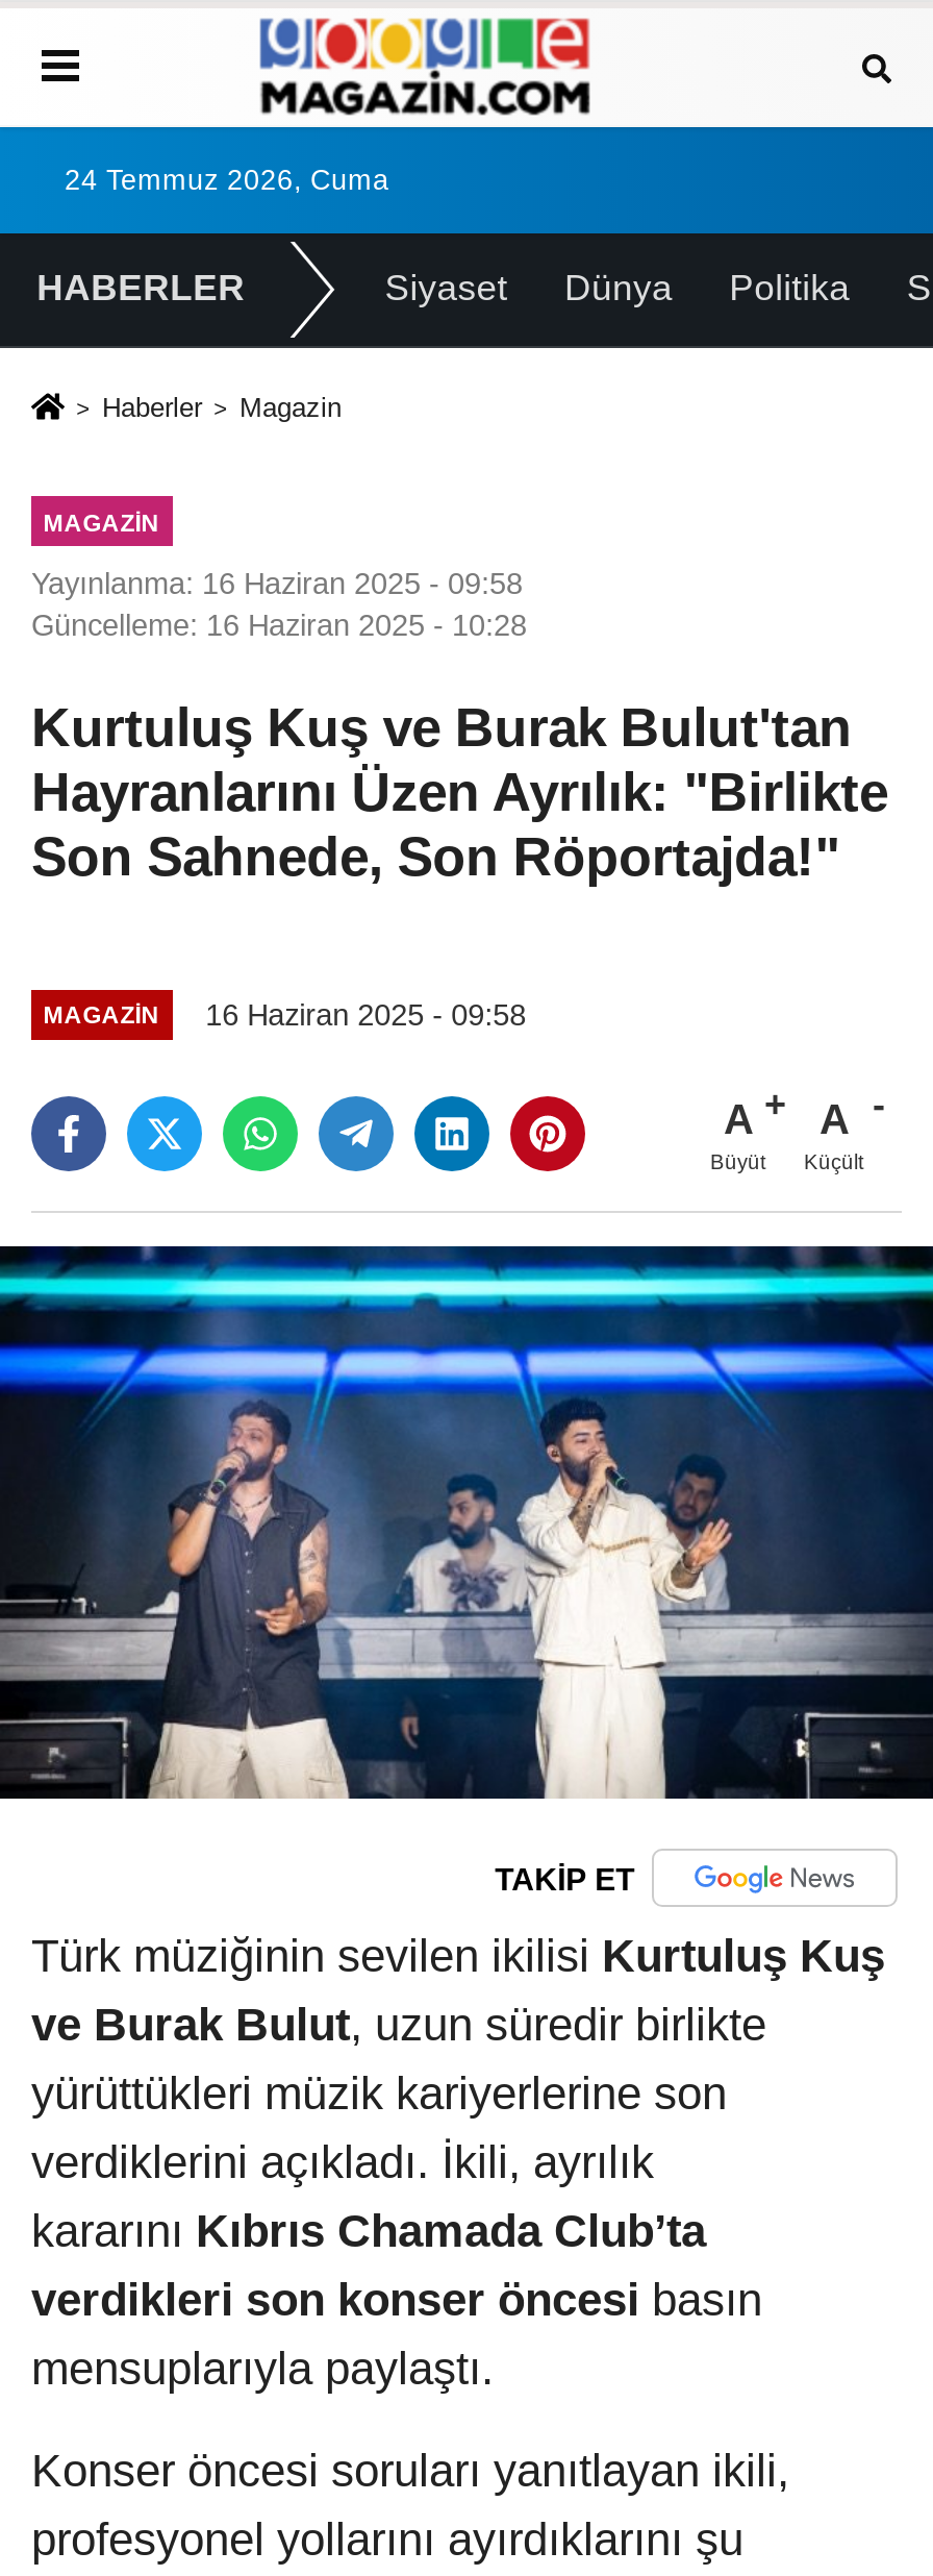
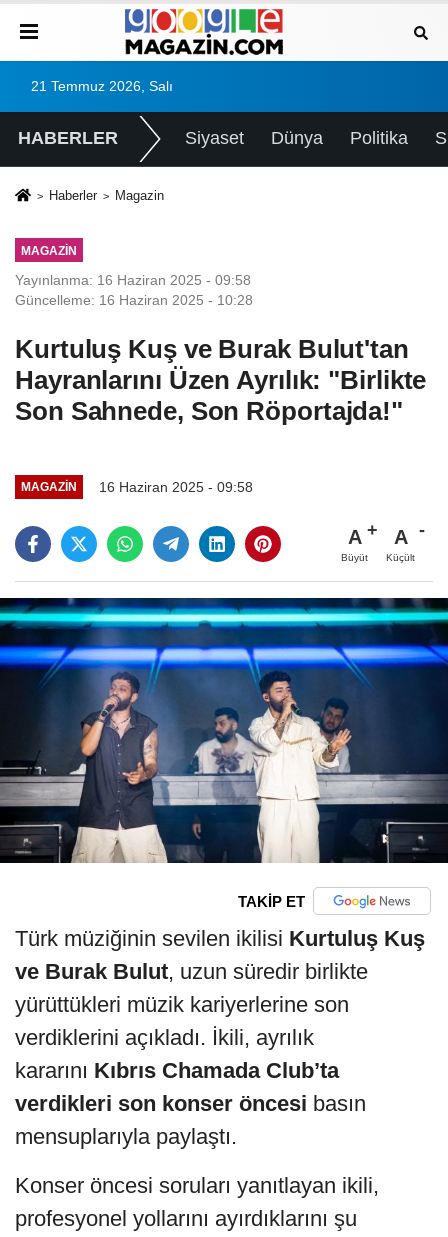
- 24 Temmuz 2026, Cuma
+ 21 Temmuz 2026, Salı
